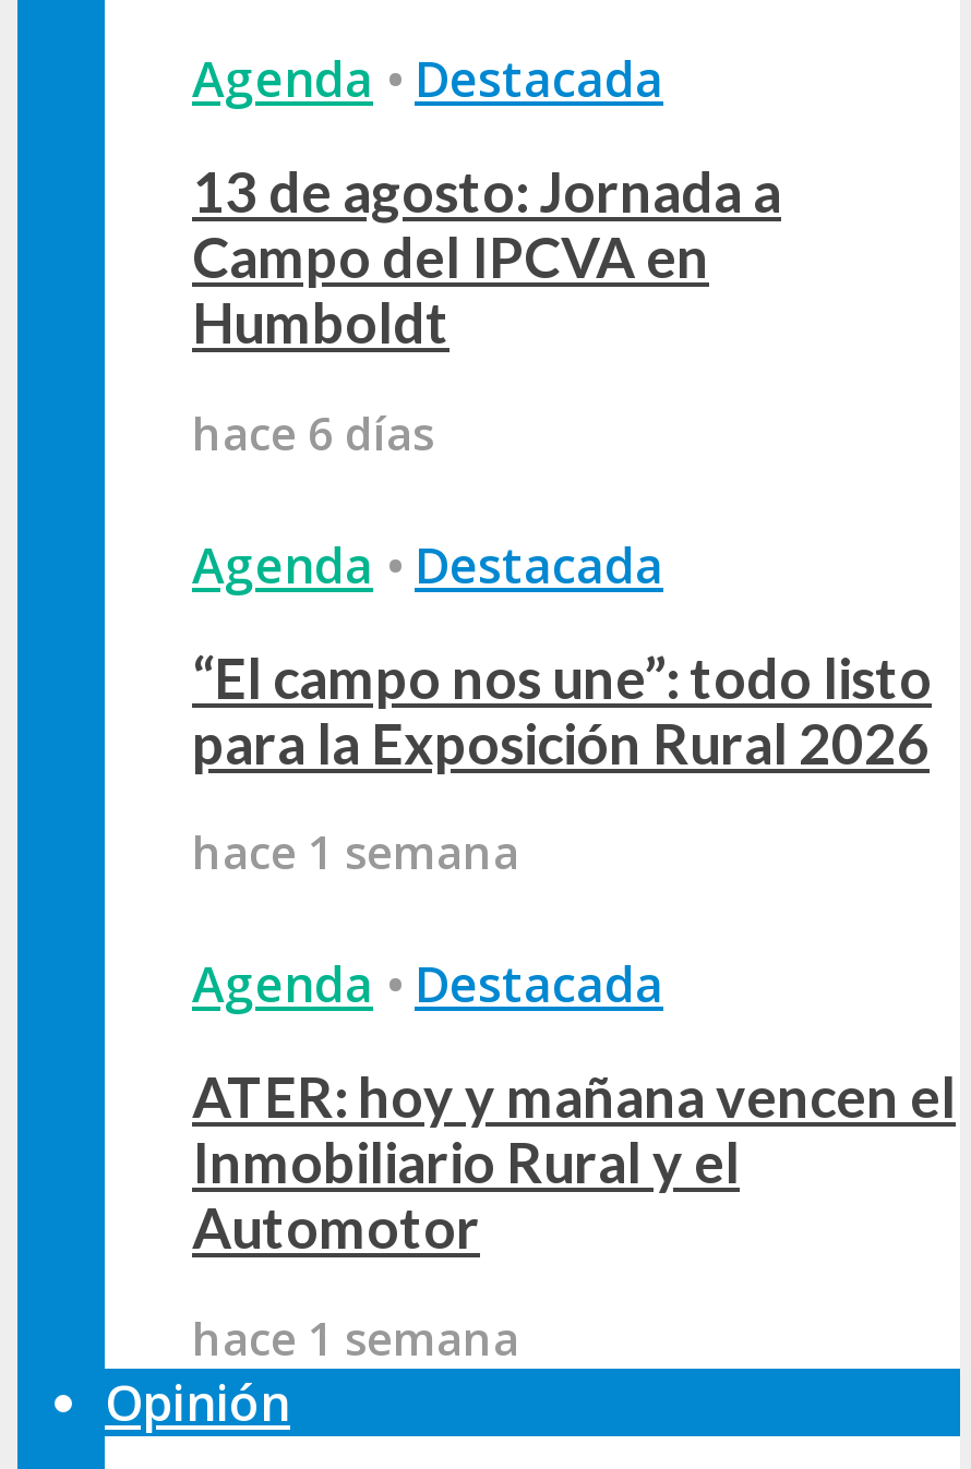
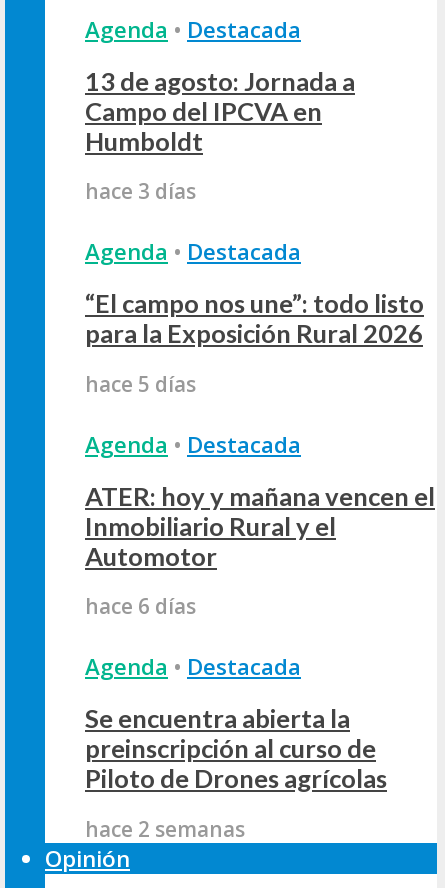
- hace 6 días
+ hace 3 días

- hace 1 semana
+ hace 5 días

- hace 1 semana
+ hace 6 días
+ Agenda • Destacada
+ Se encuentra abierta la
+ preinscripción al curso de
+ Piloto de Drones agrícolas
+ hace 2 semanas
